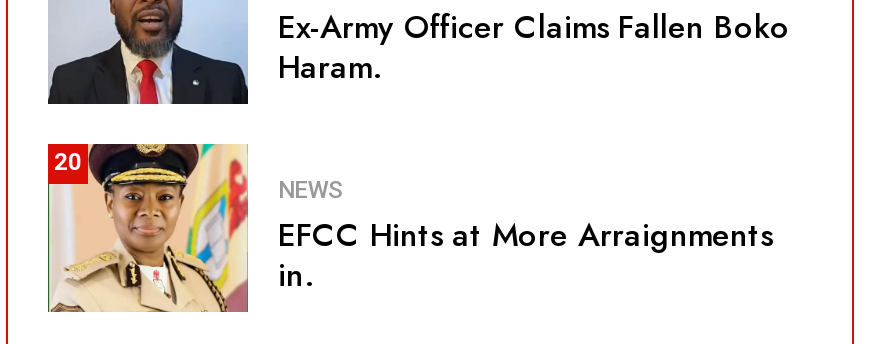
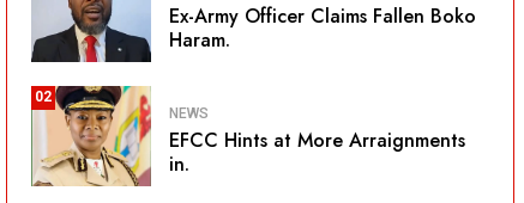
- 20
+ 02
